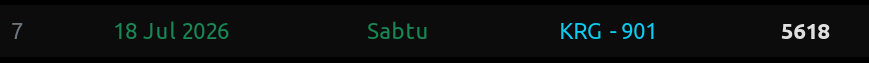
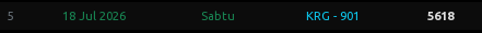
- 7
+ 5
